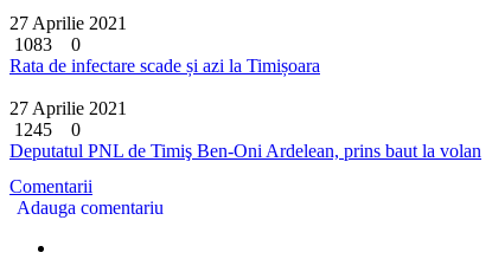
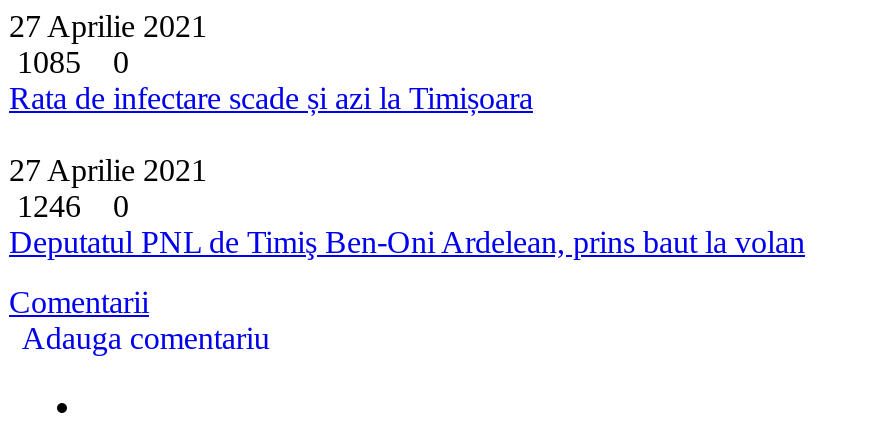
- 1083 0
+ 1085 0

- 1245 0
+ 1246 0
